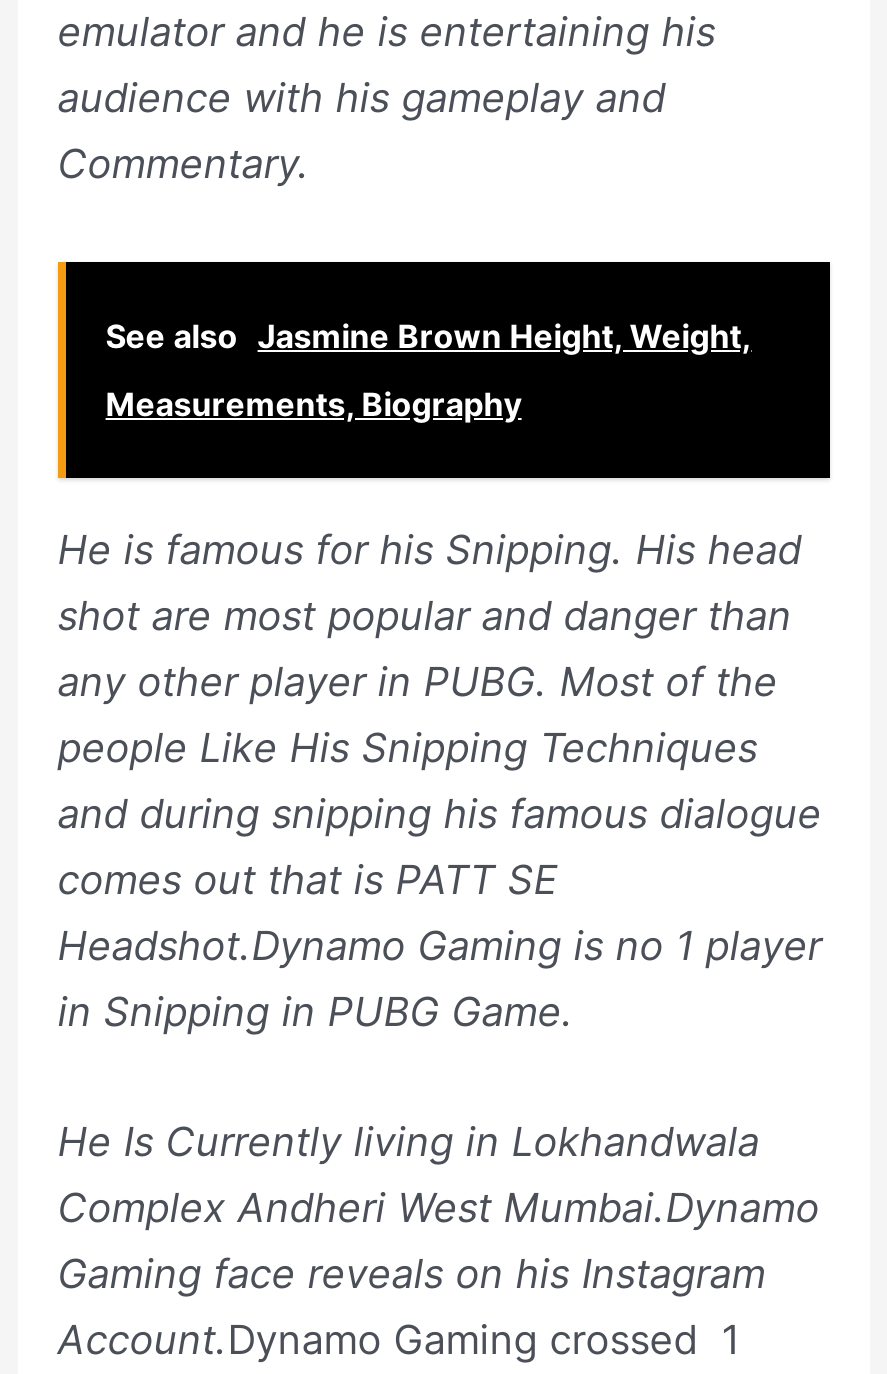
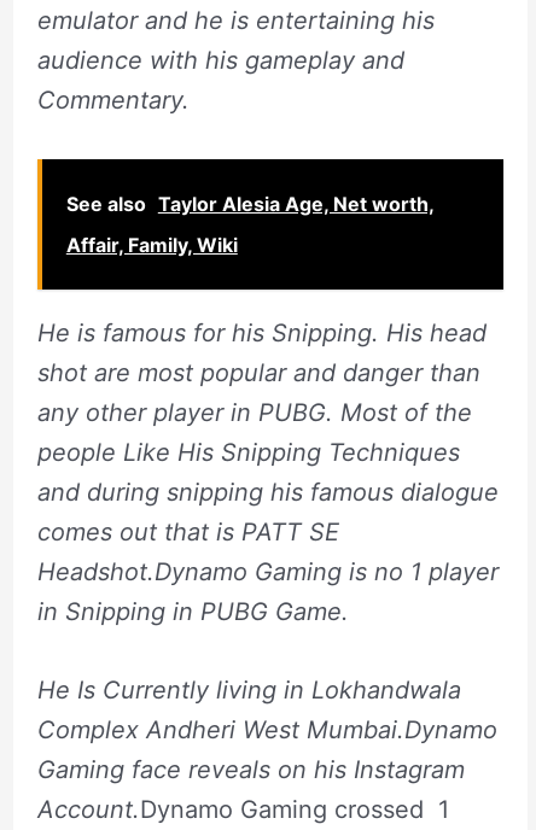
- See also Jasmine Brown Height, Weight,
+ See also Taylor Alesia Age, Net worth,

- Measurements, Biography
+ Affair, Family, Wiki
